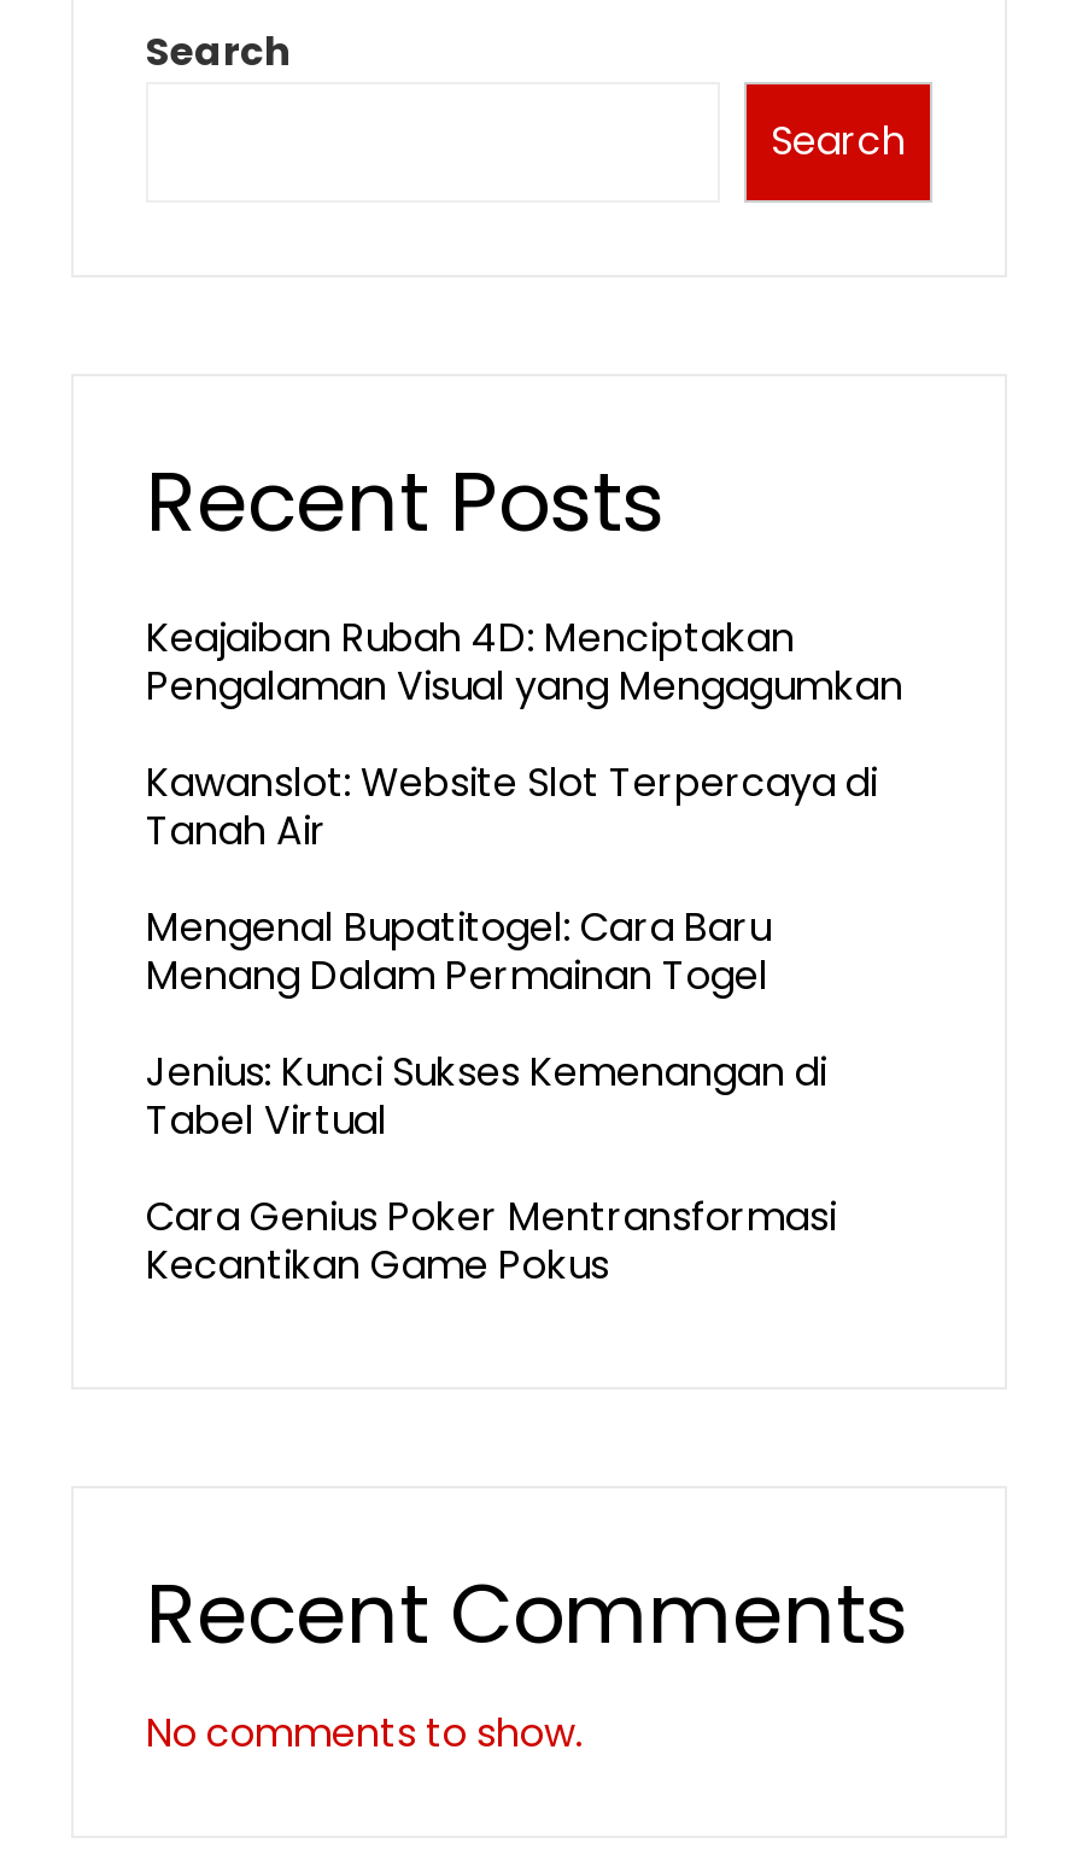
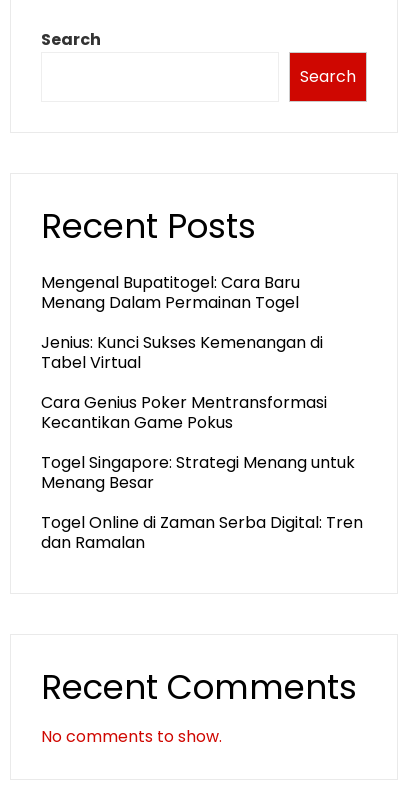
- Keajaiban Rubah 4D: Menciptakan
- Pengalaman Visual yang Mengagumkan
- Kawanslot: Website Slot Terpercaya di
- Tanah Air

moved up: Mengenal Bupatitogel: Cara Baru | Menang Dalam Permainan Togel | Jenius: Kunci Sukses Kemenangan di | Tabel Virtual | Cara Genius Poker Mentransformasi | Kecantikan Game Pokus

+ Togel Singapore: Strategi Menang untuk
+ Menang Besar
+ Togel Online di Zaman Serba Digital: Tren
+ dan Ramalan
